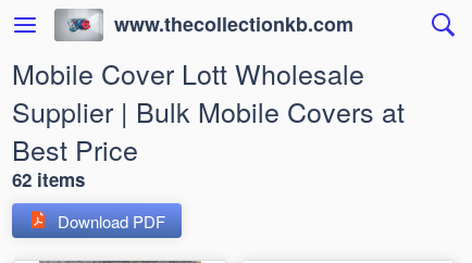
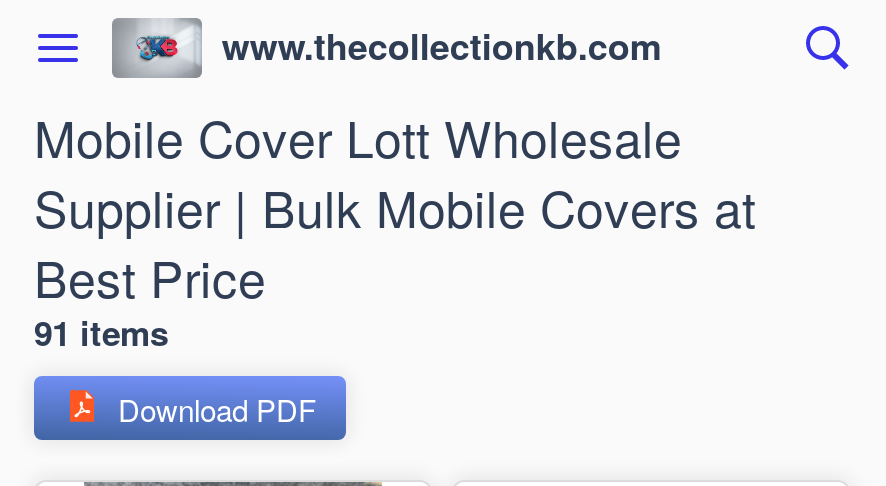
- 62 items
+ 91 items
